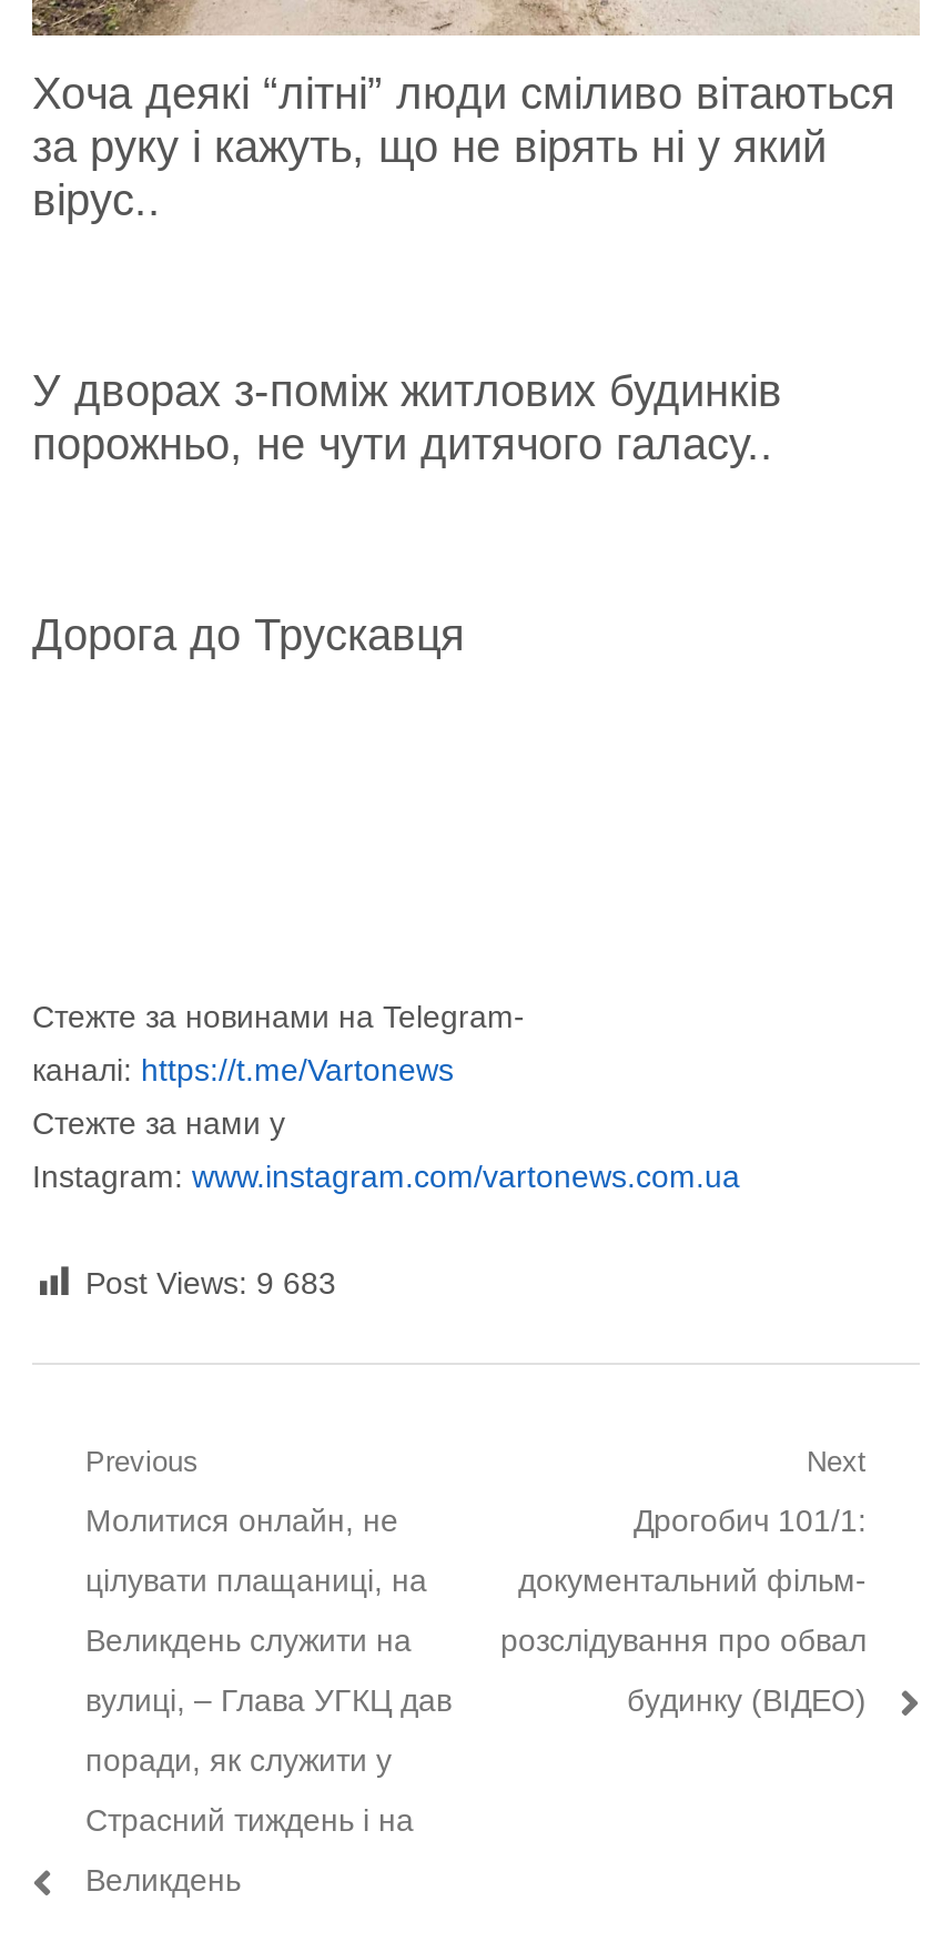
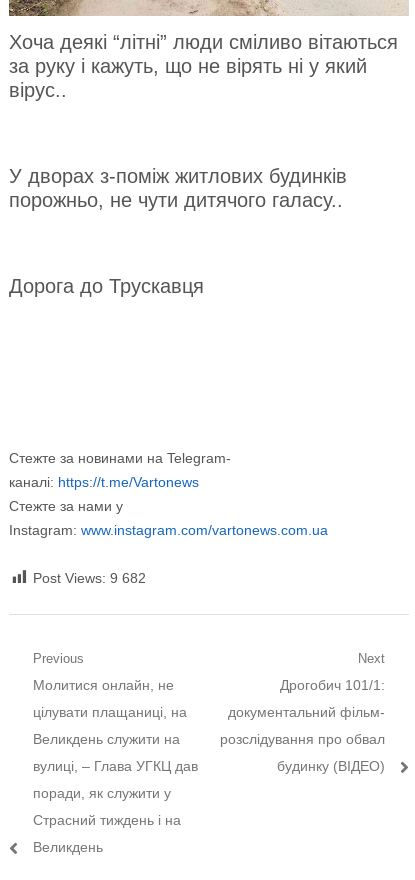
- Post Views: 9 683
+ Post Views: 9 682
